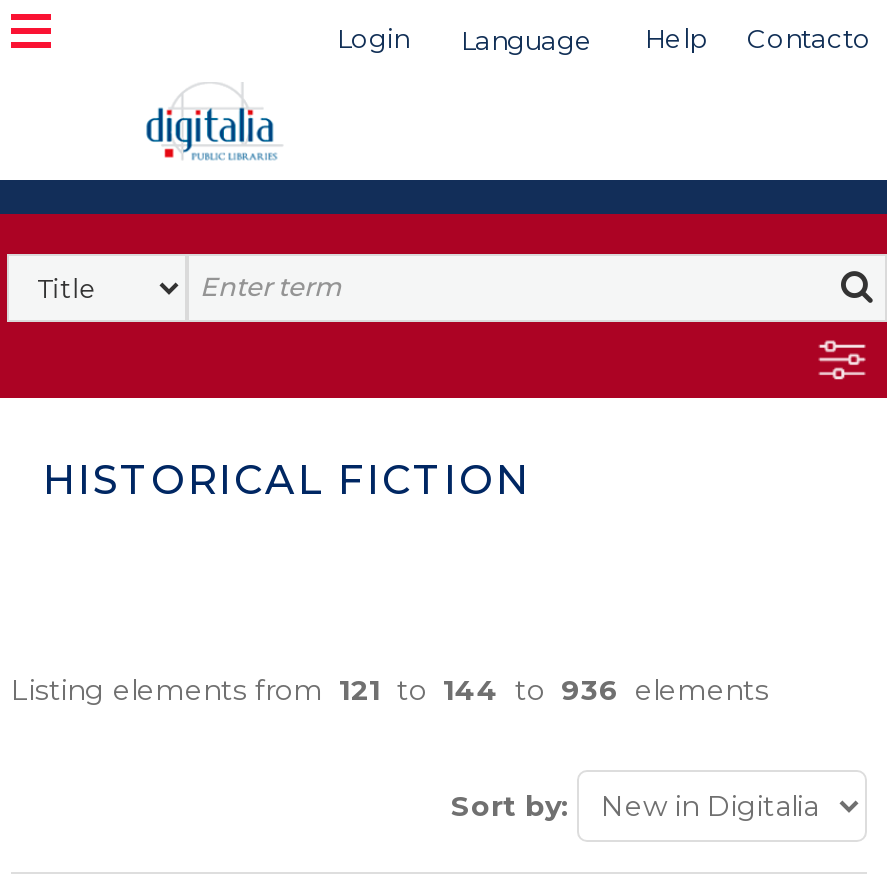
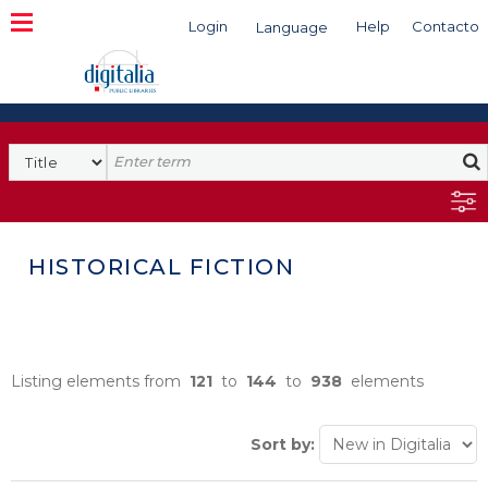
- Listing elements from 121 to 144 to 936 elements
+ Listing elements from 121 to 144 to 938 elements
